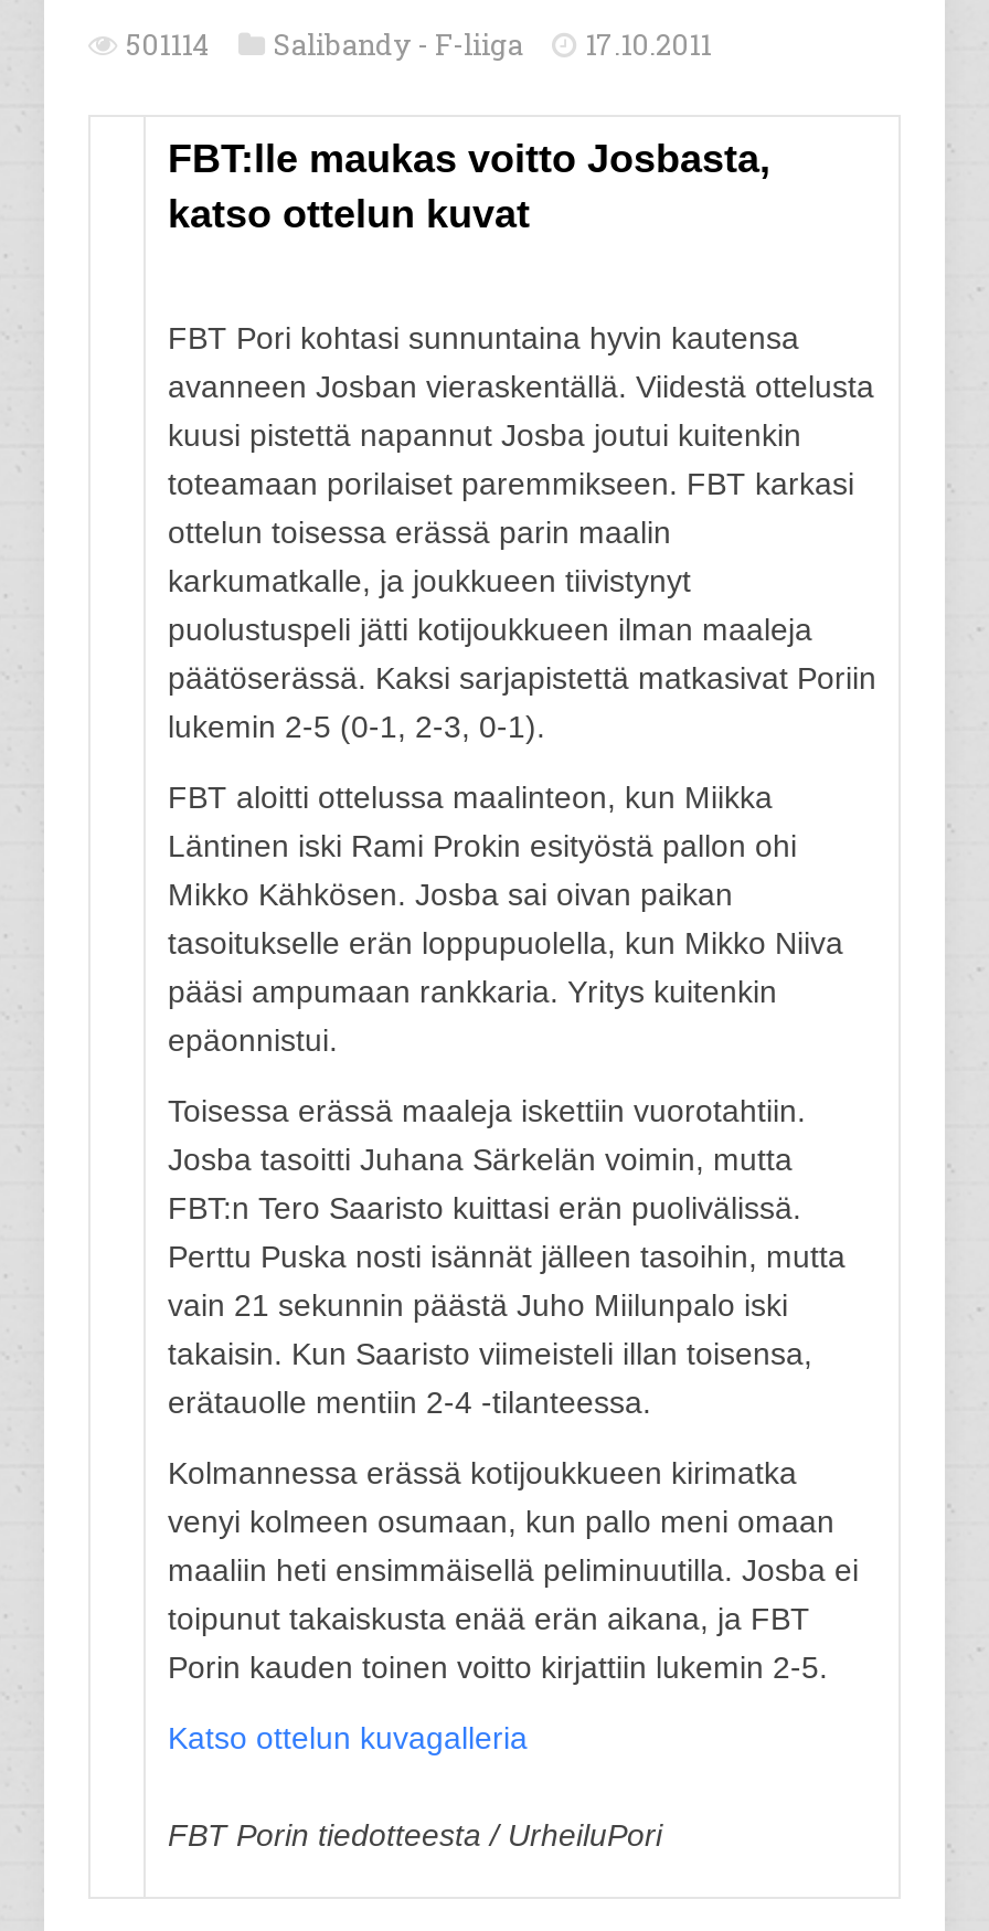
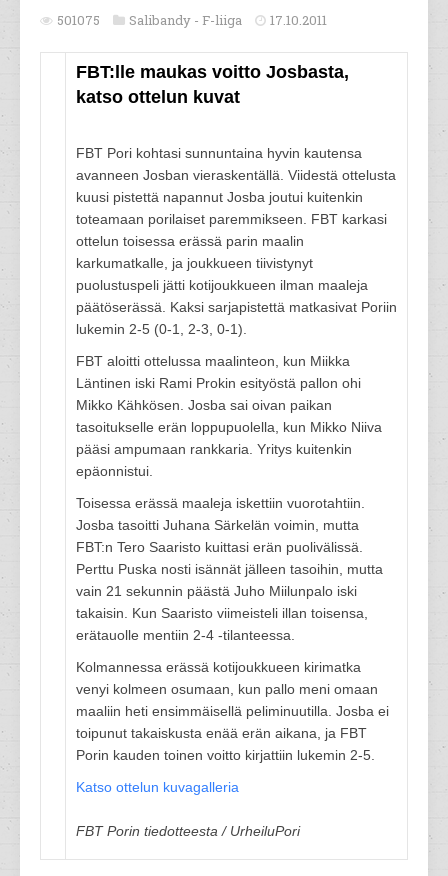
- 501114 Salibandy - F-liiga 17.10.2011
+ 501075 Salibandy - F-liiga 17.10.2011
